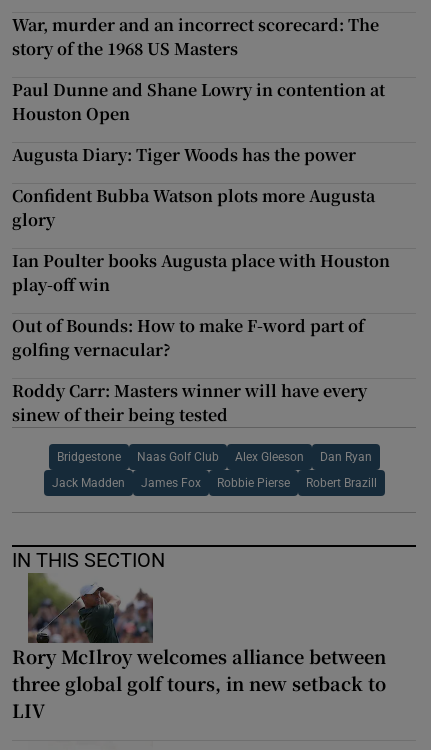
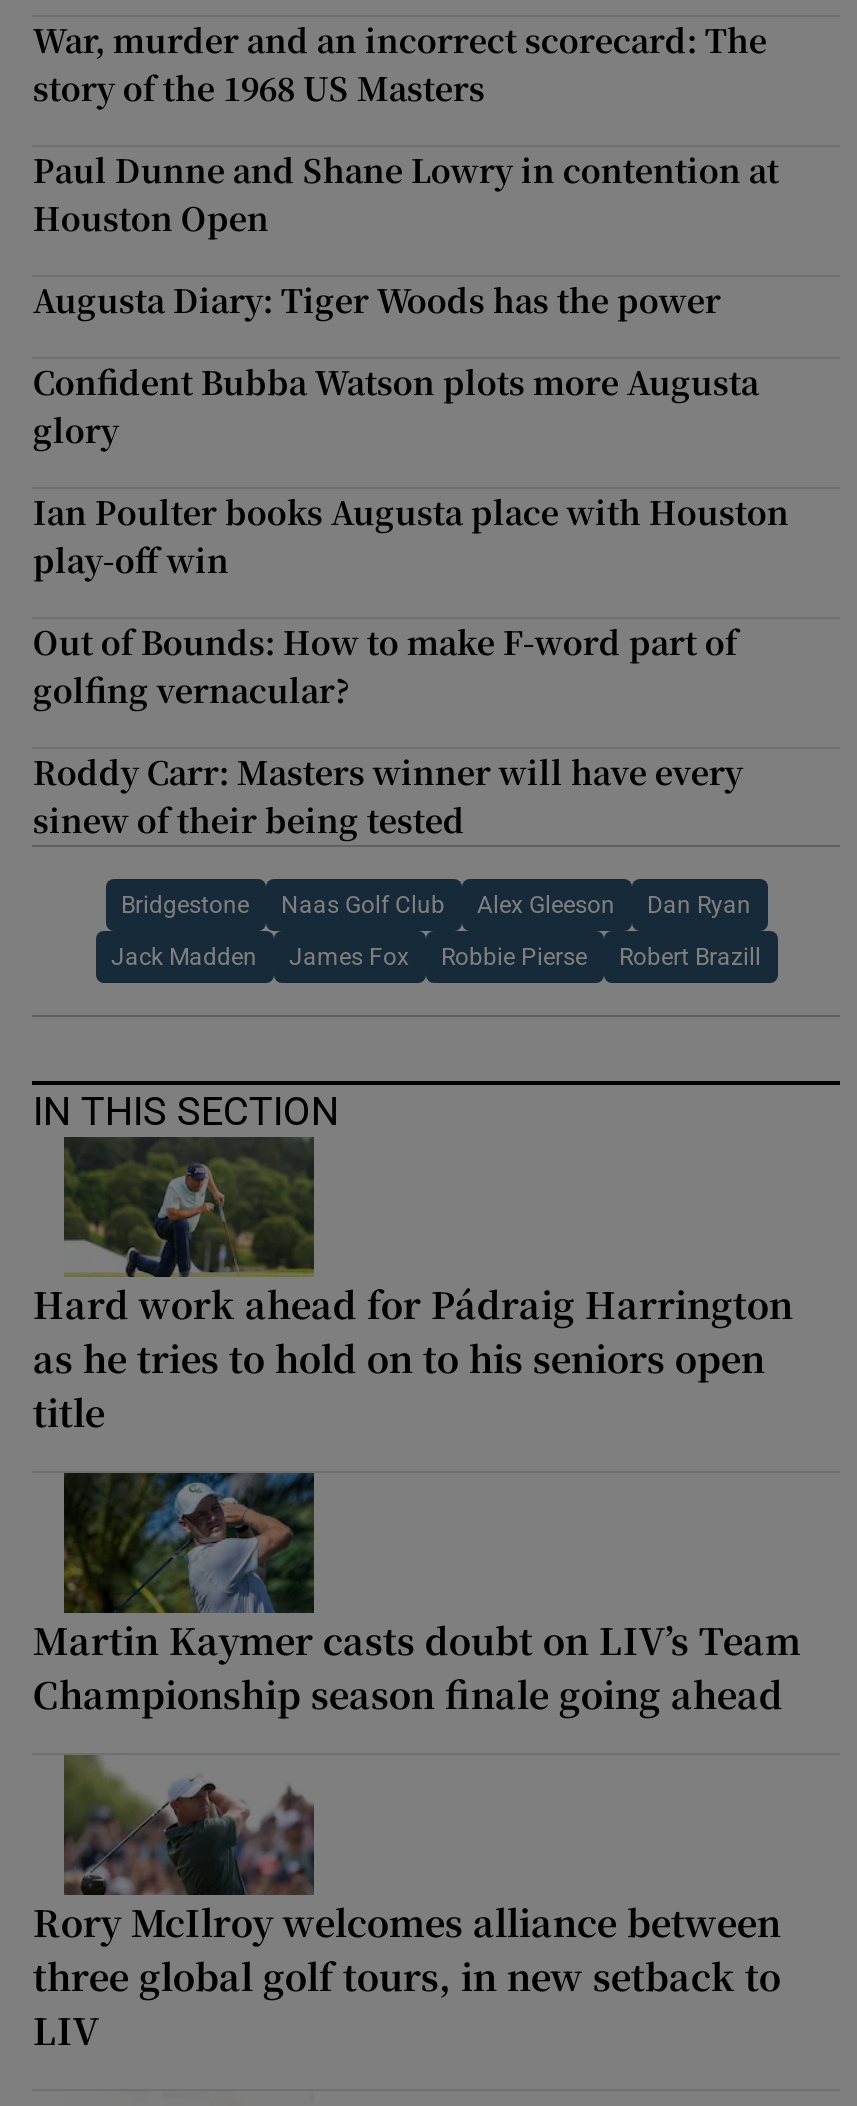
+ [image]
+ Hard work ahead for Pádraig Harrington
+ as he tries to hold on to his seniors open
+ title

+ [image]
+ Martin Kaymer casts doubt on LIV’s Team
+ Championship season finale going ahead
